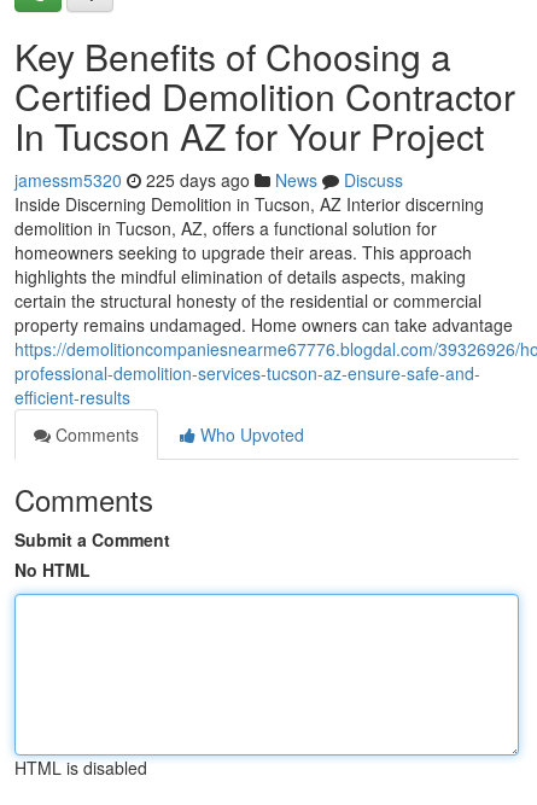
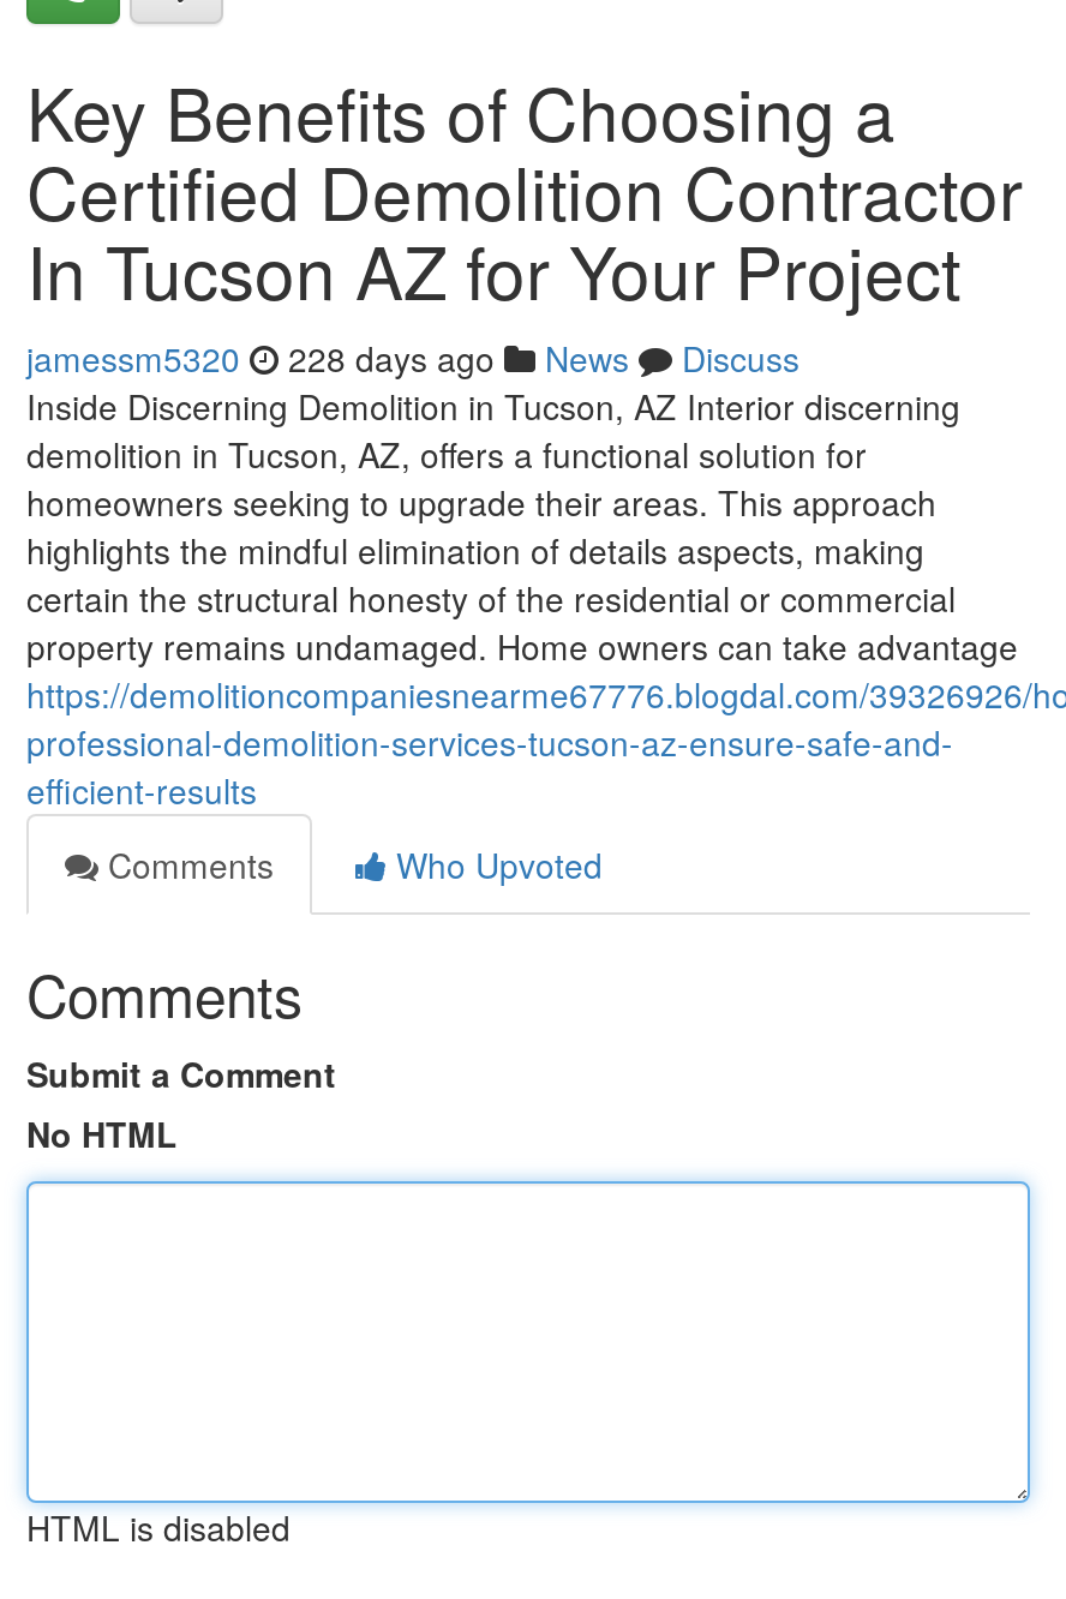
- jamessm5320 225 days ago News Discuss
+ jamessm5320 228 days ago News Discuss
